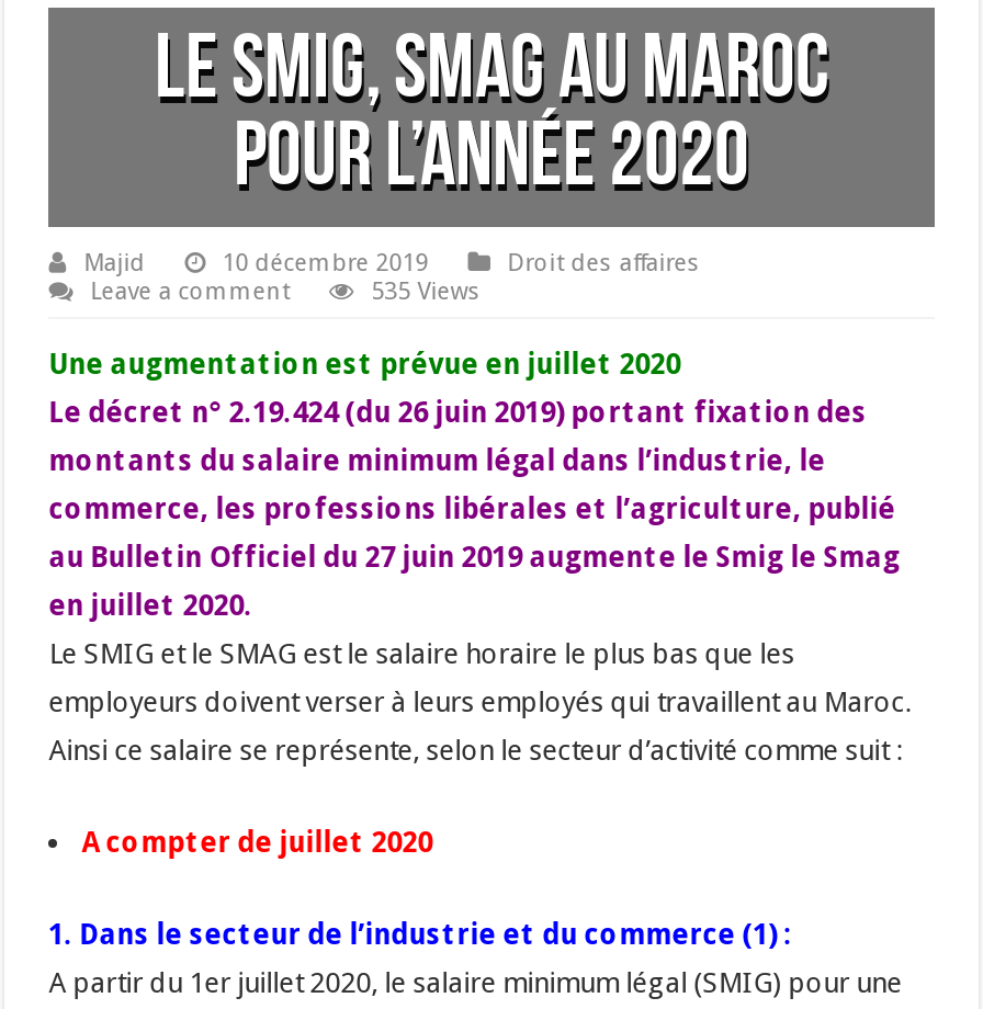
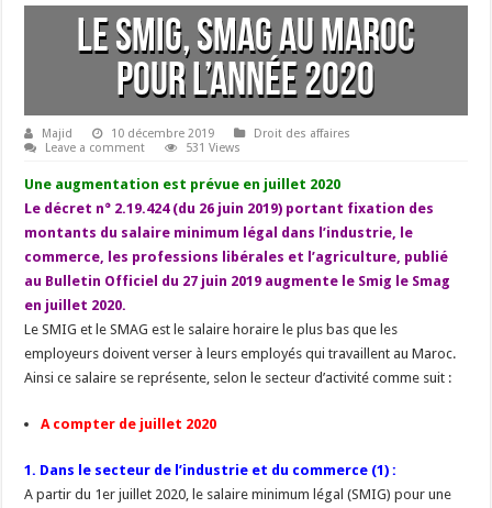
- 535 Views
+ 531 Views
